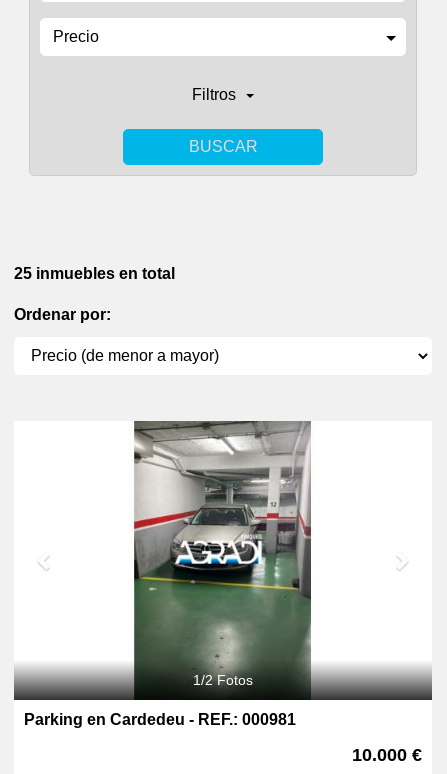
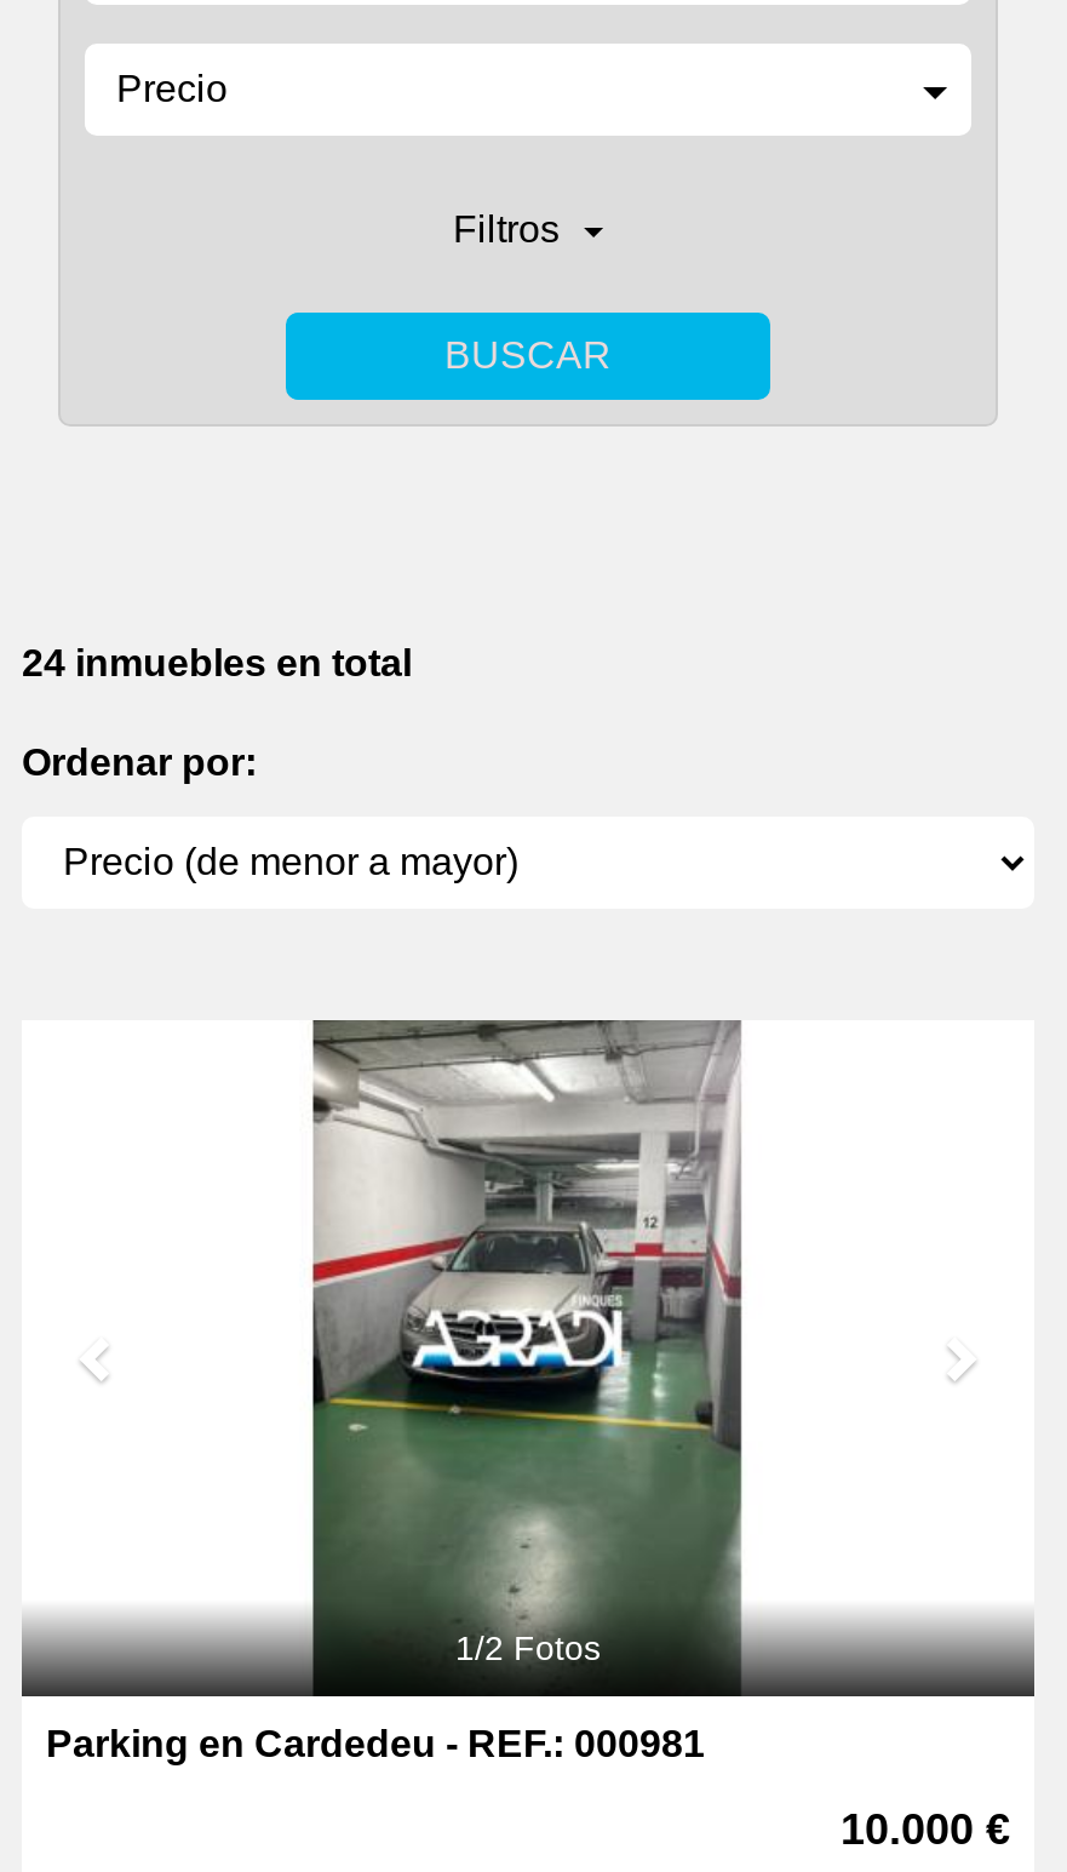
- 25 inmuebles en total
+ 24 inmuebles en total
